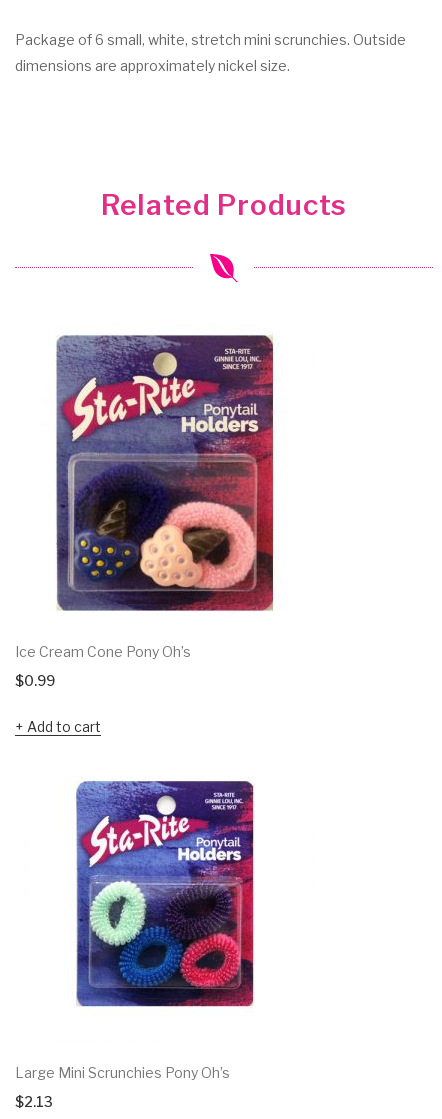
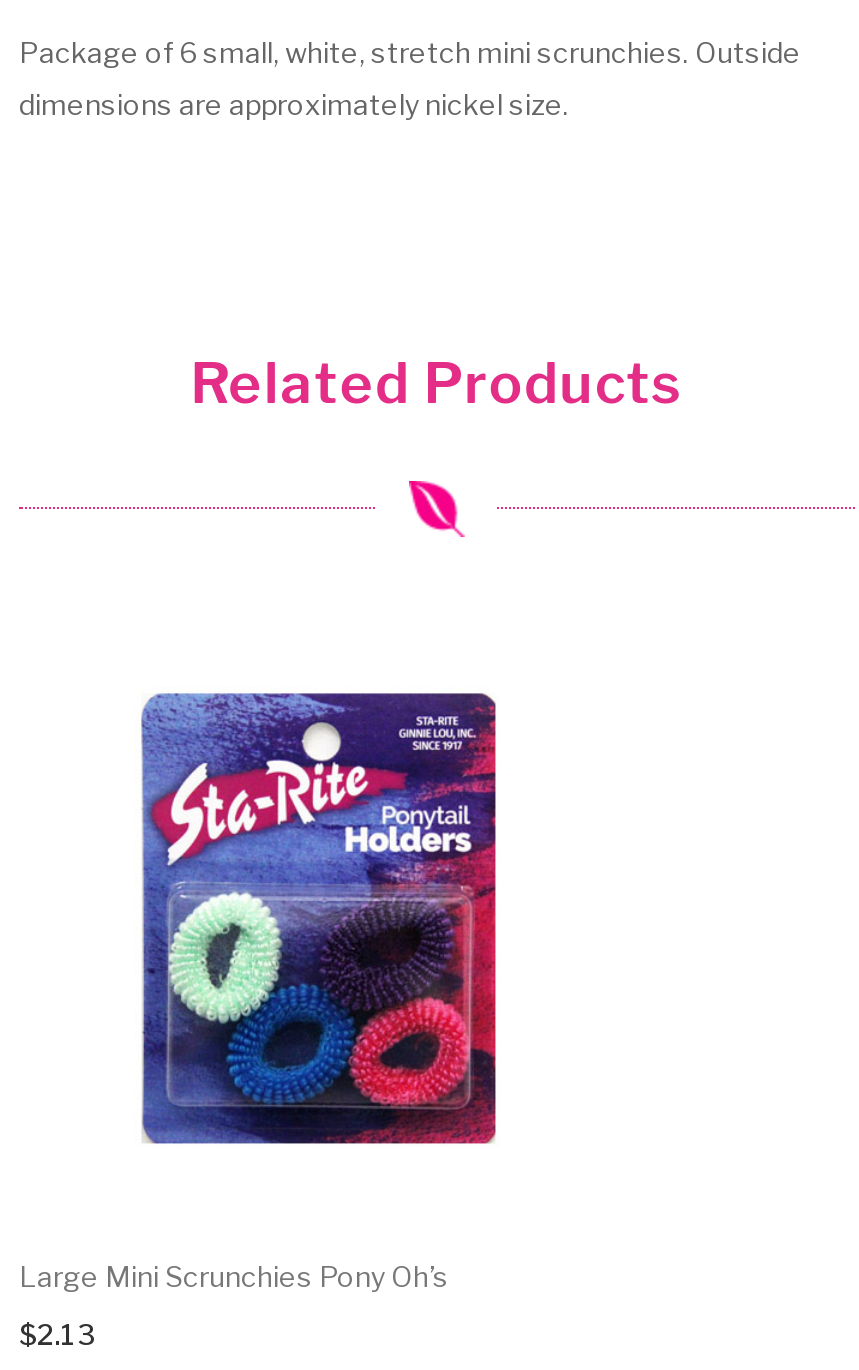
- [image]
- Ice Cream Cone Pony Oh’s
- $0.99
- Add to cart
